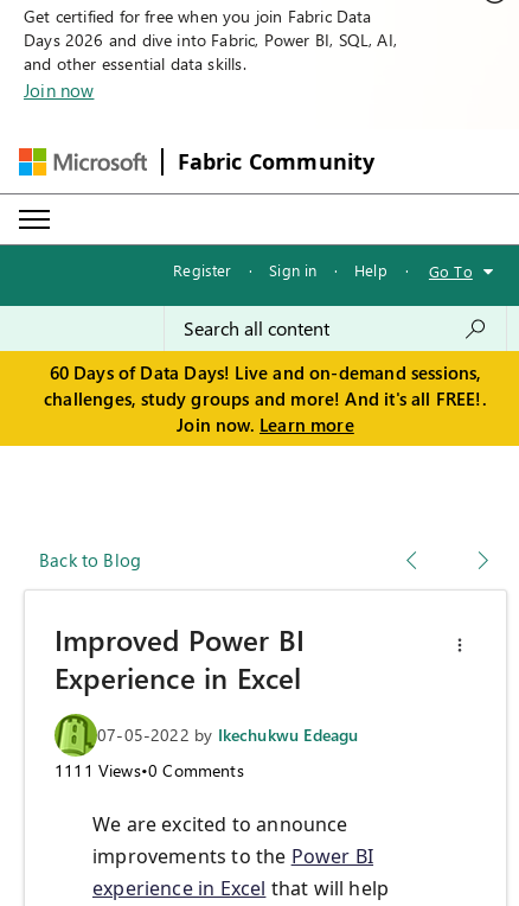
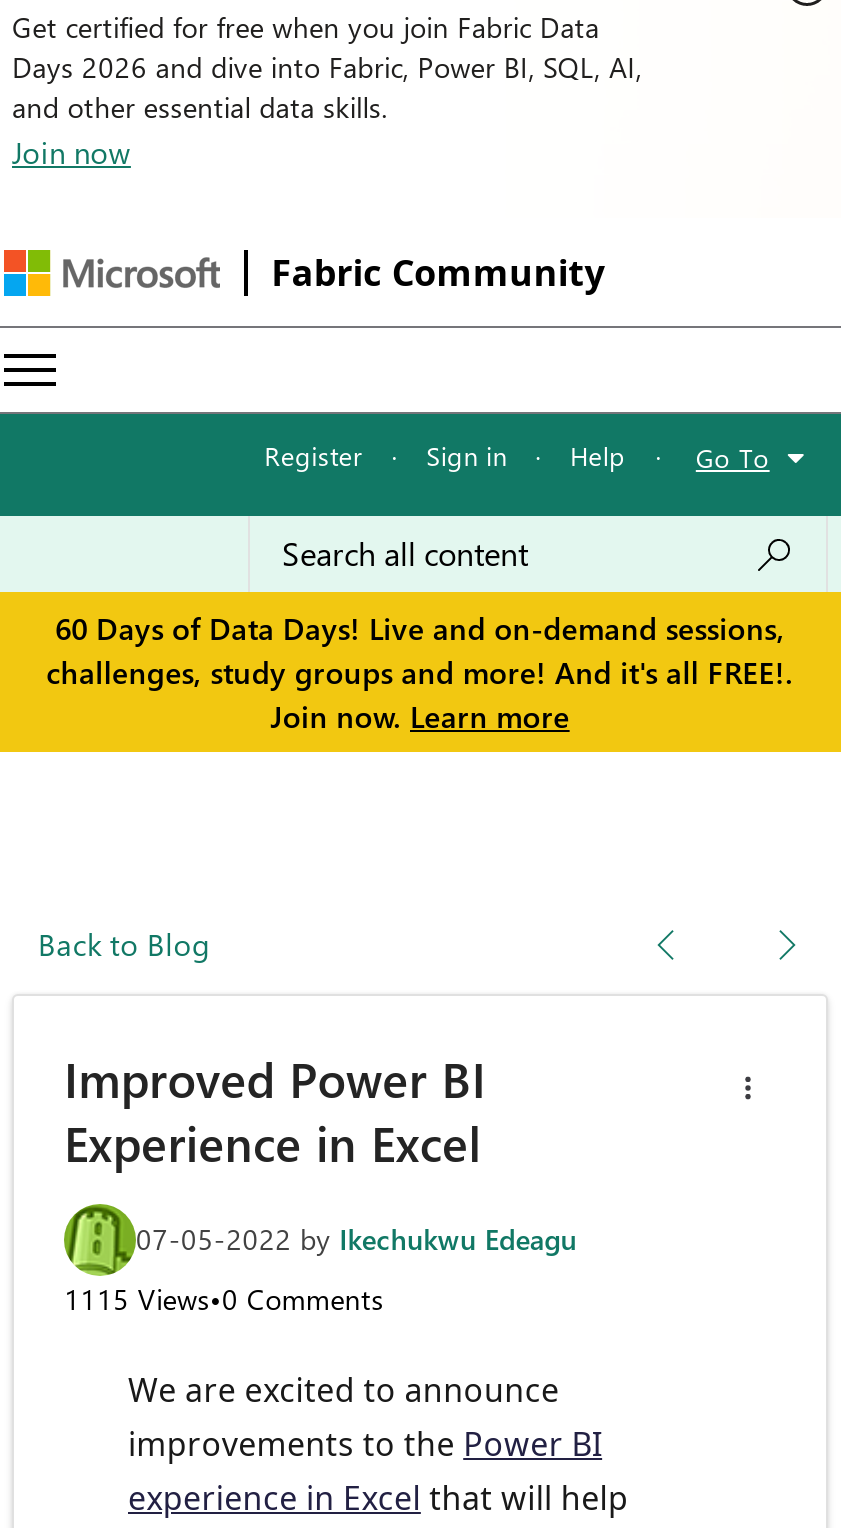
- 1111 Views•0 Comments
+ 1115 Views•0 Comments
